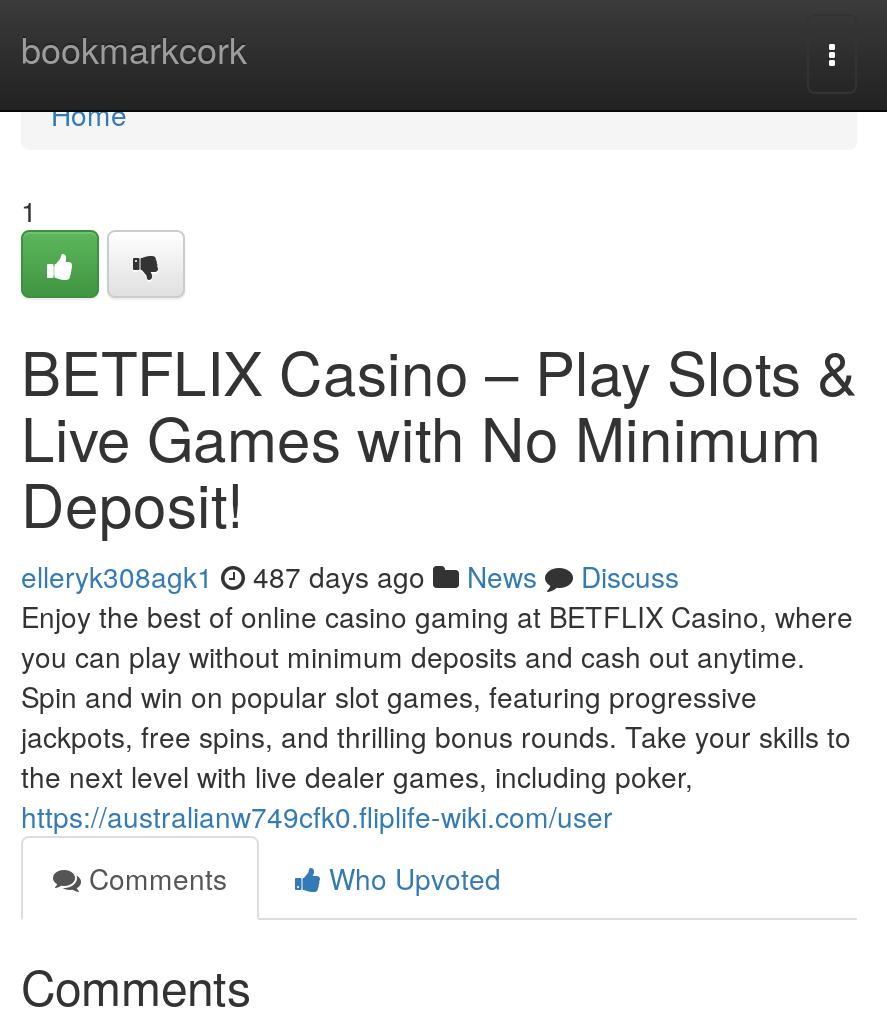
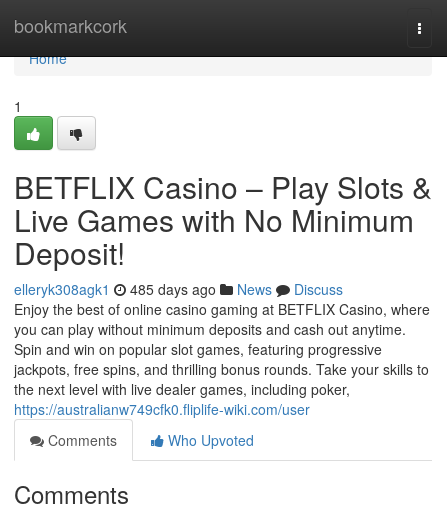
- elleryk308agk1 487 days ago News Discuss
+ elleryk308agk1 485 days ago News Discuss
